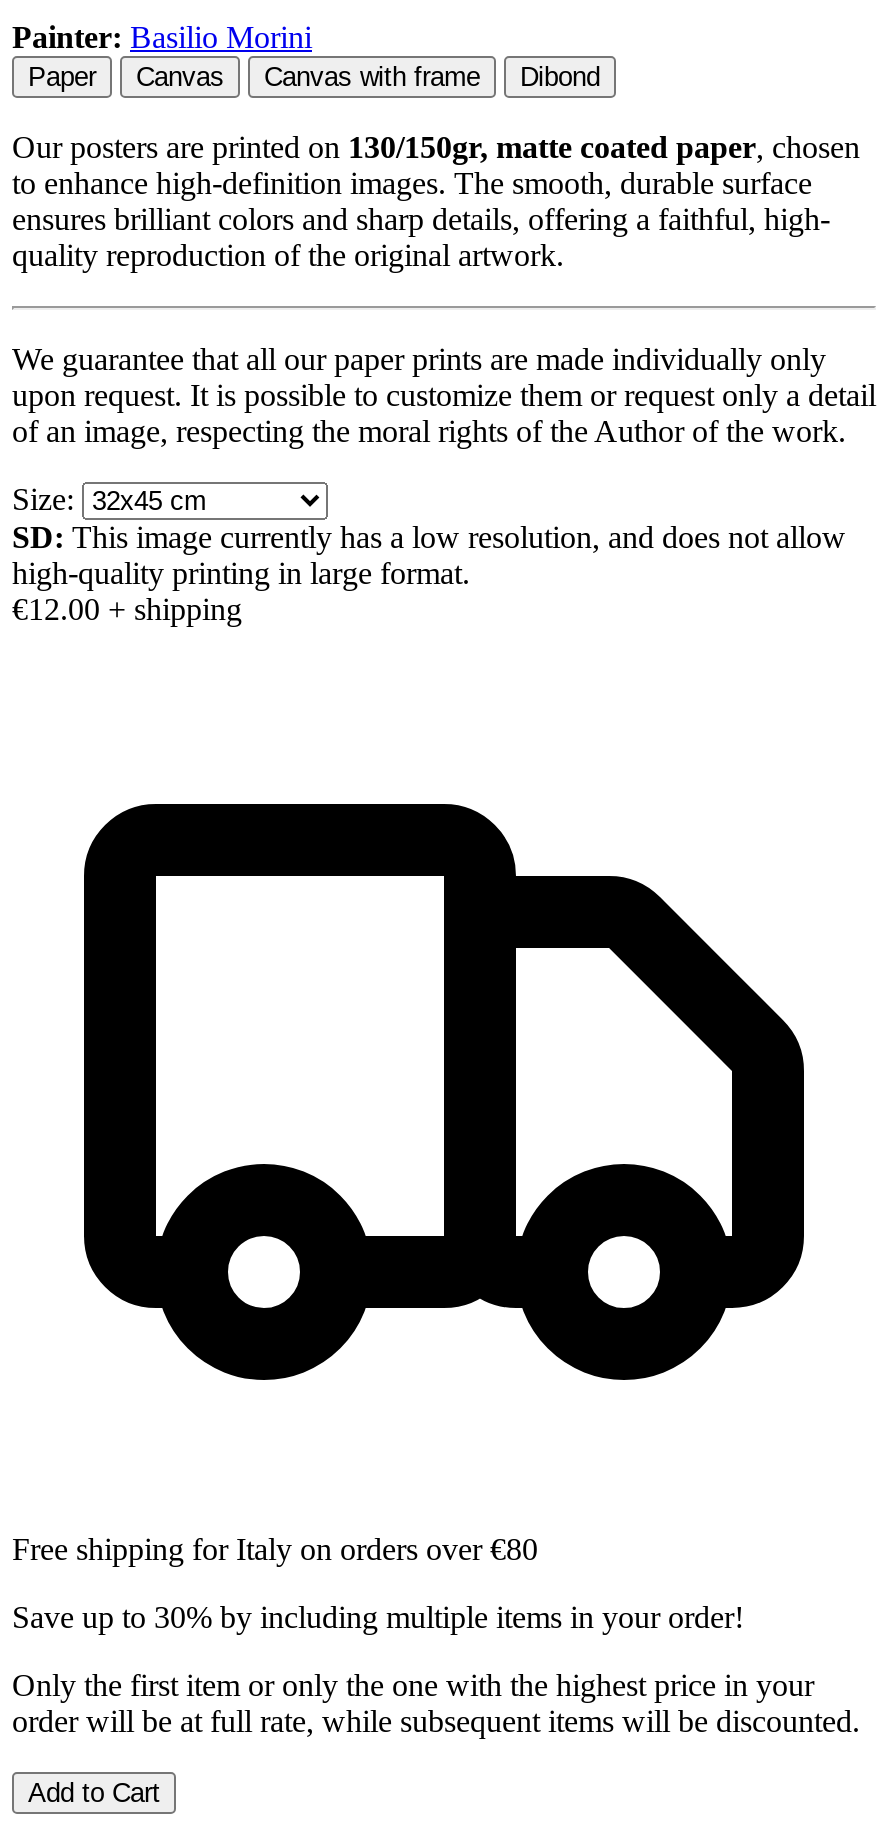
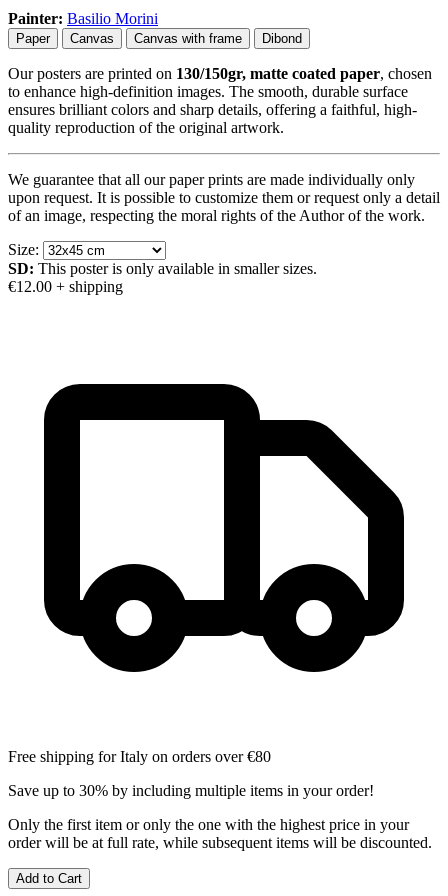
- SD: This image currently has a low resolution, and does not allow
- high-quality printing in large format.
+ SD: This poster is only available in smaller sizes.
